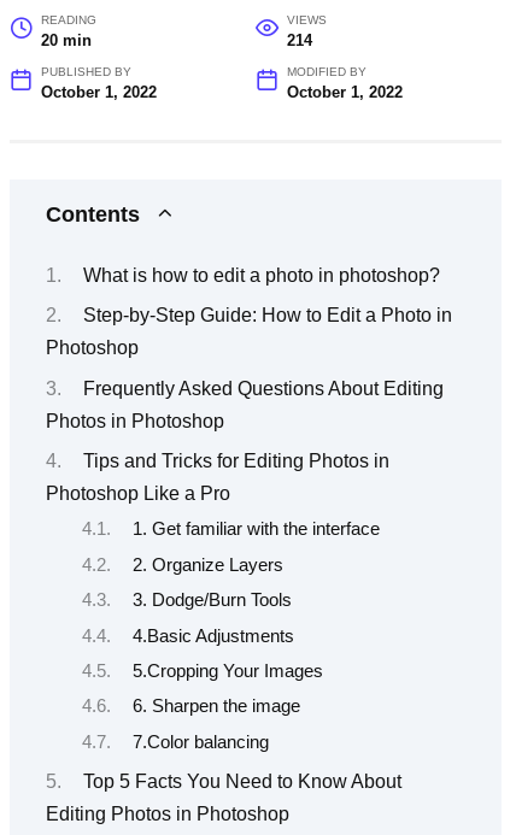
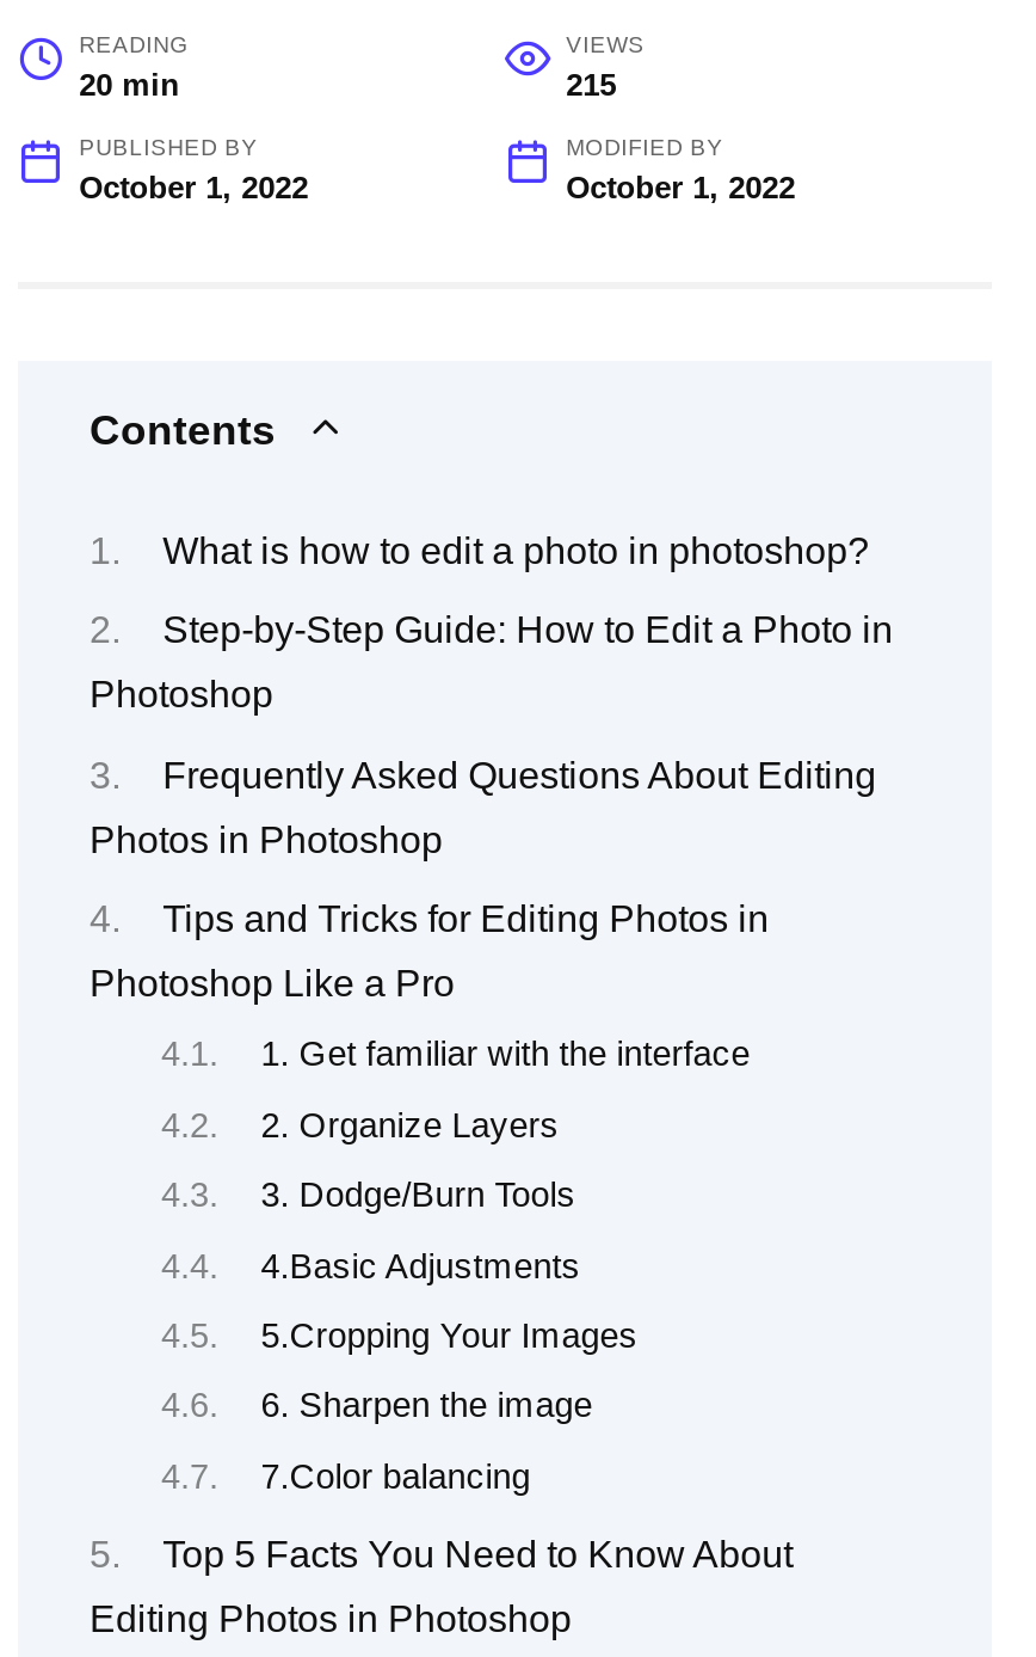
- 214
+ 215
